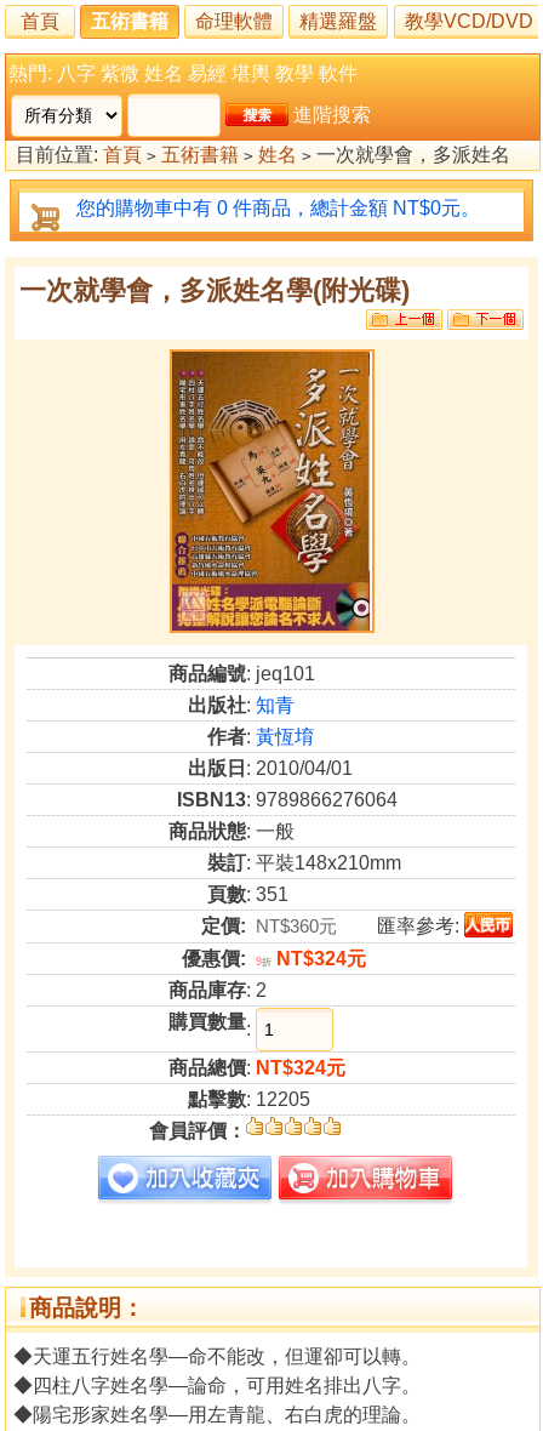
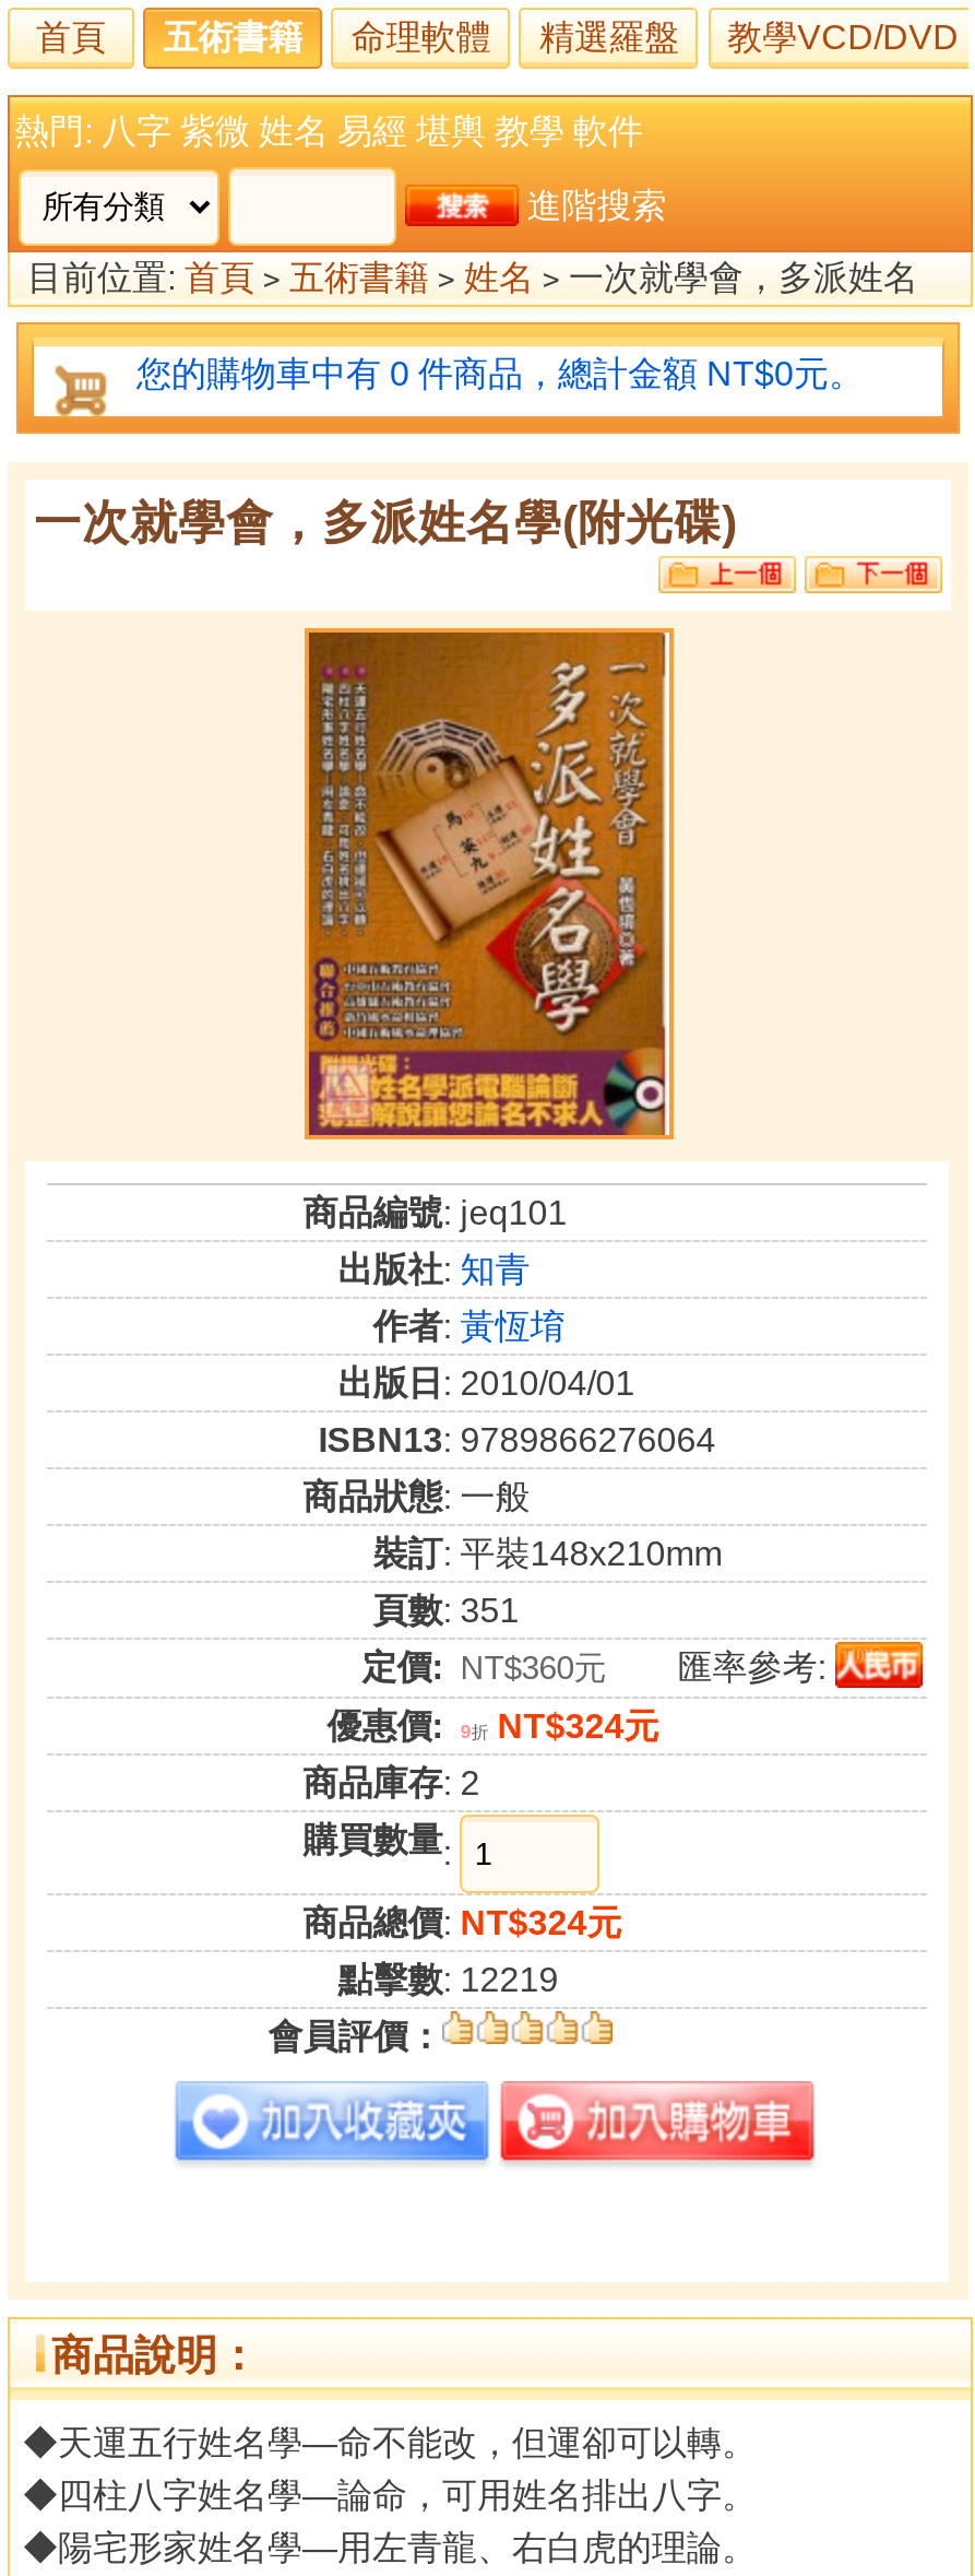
- 點擊數: 12205
+ 點擊數: 12219
